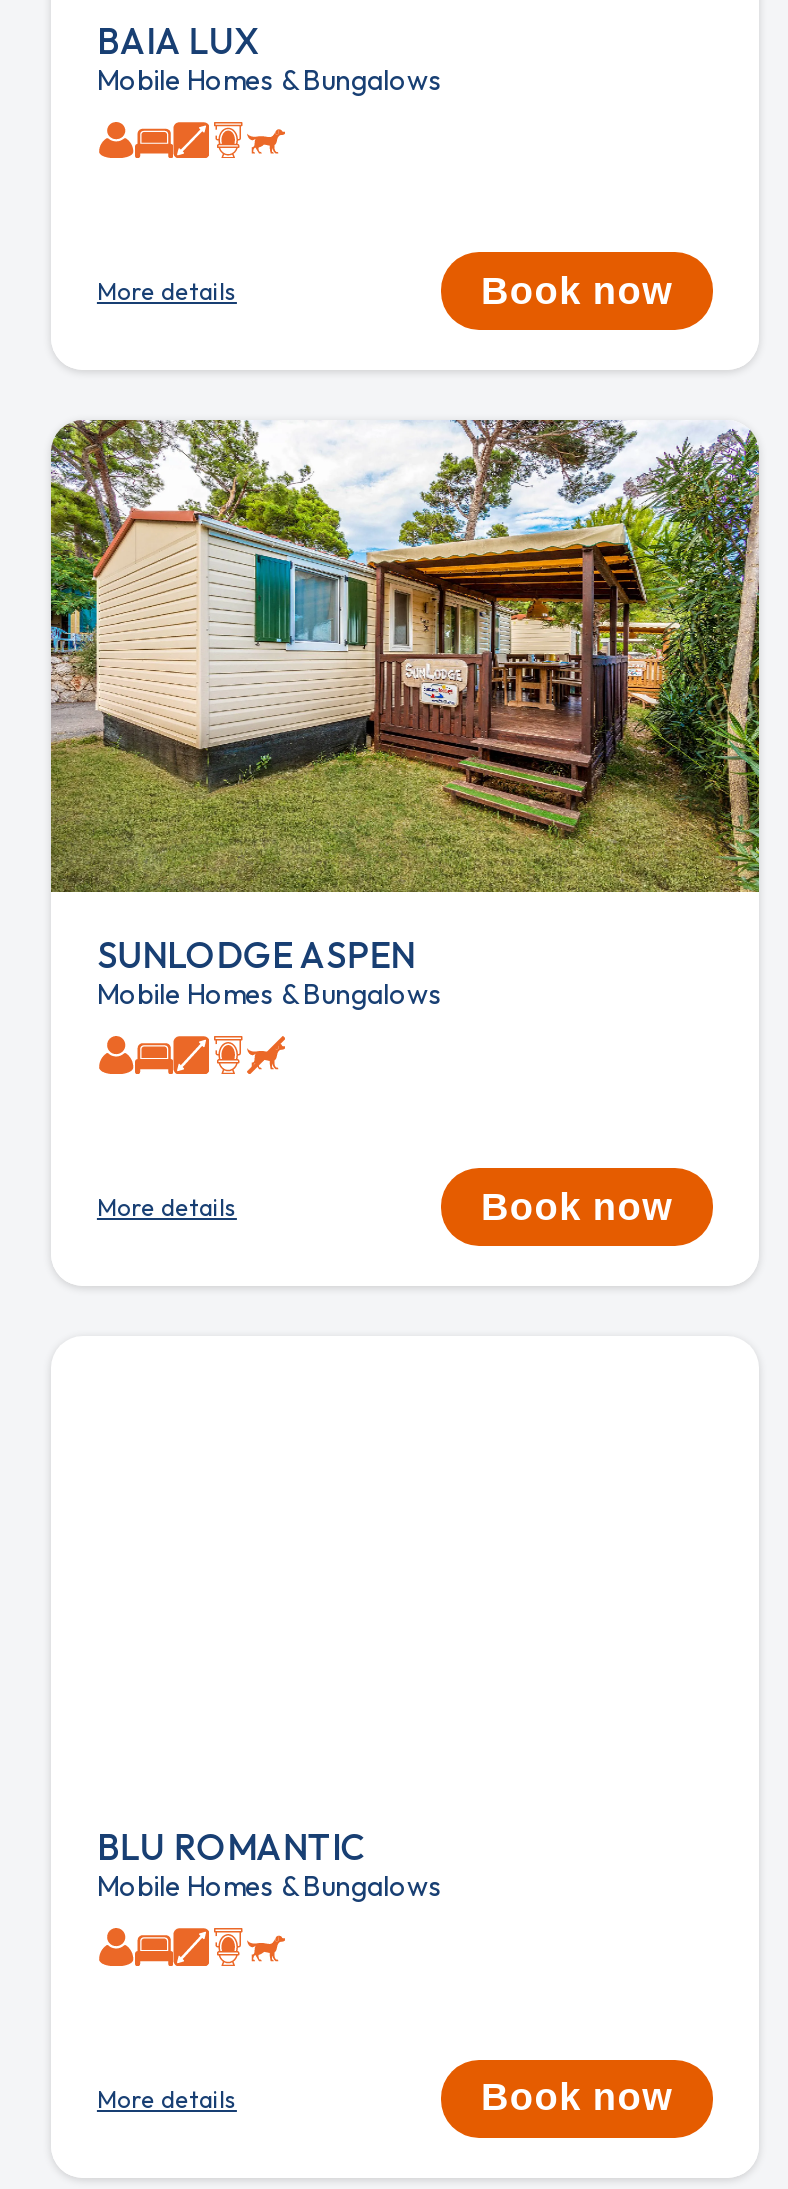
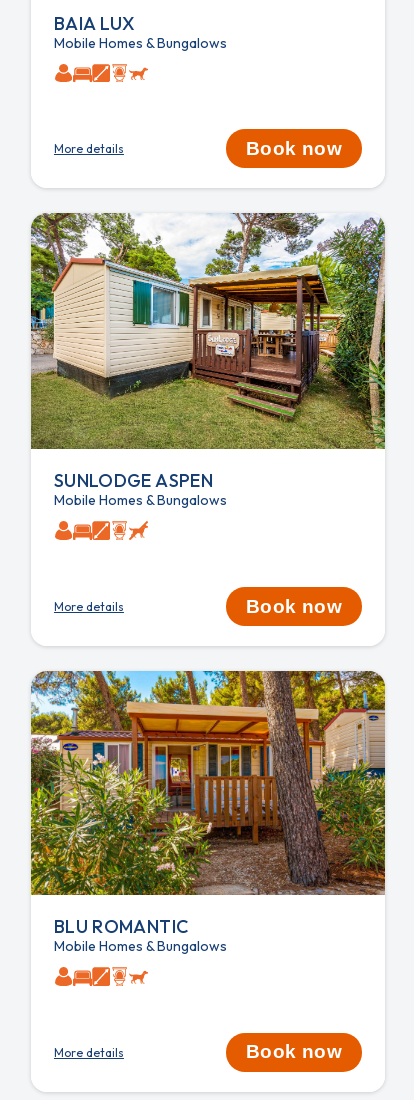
+ [image]
